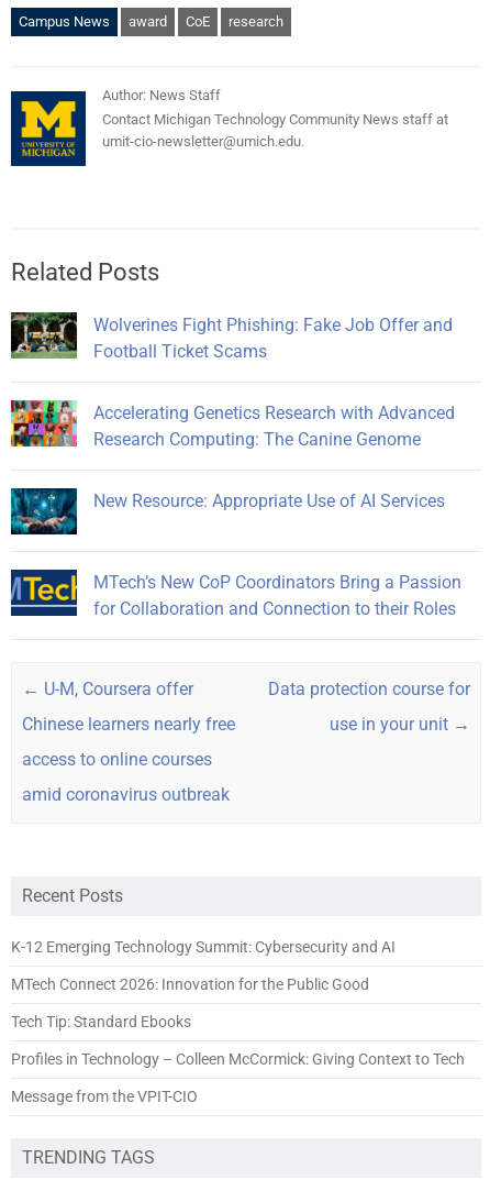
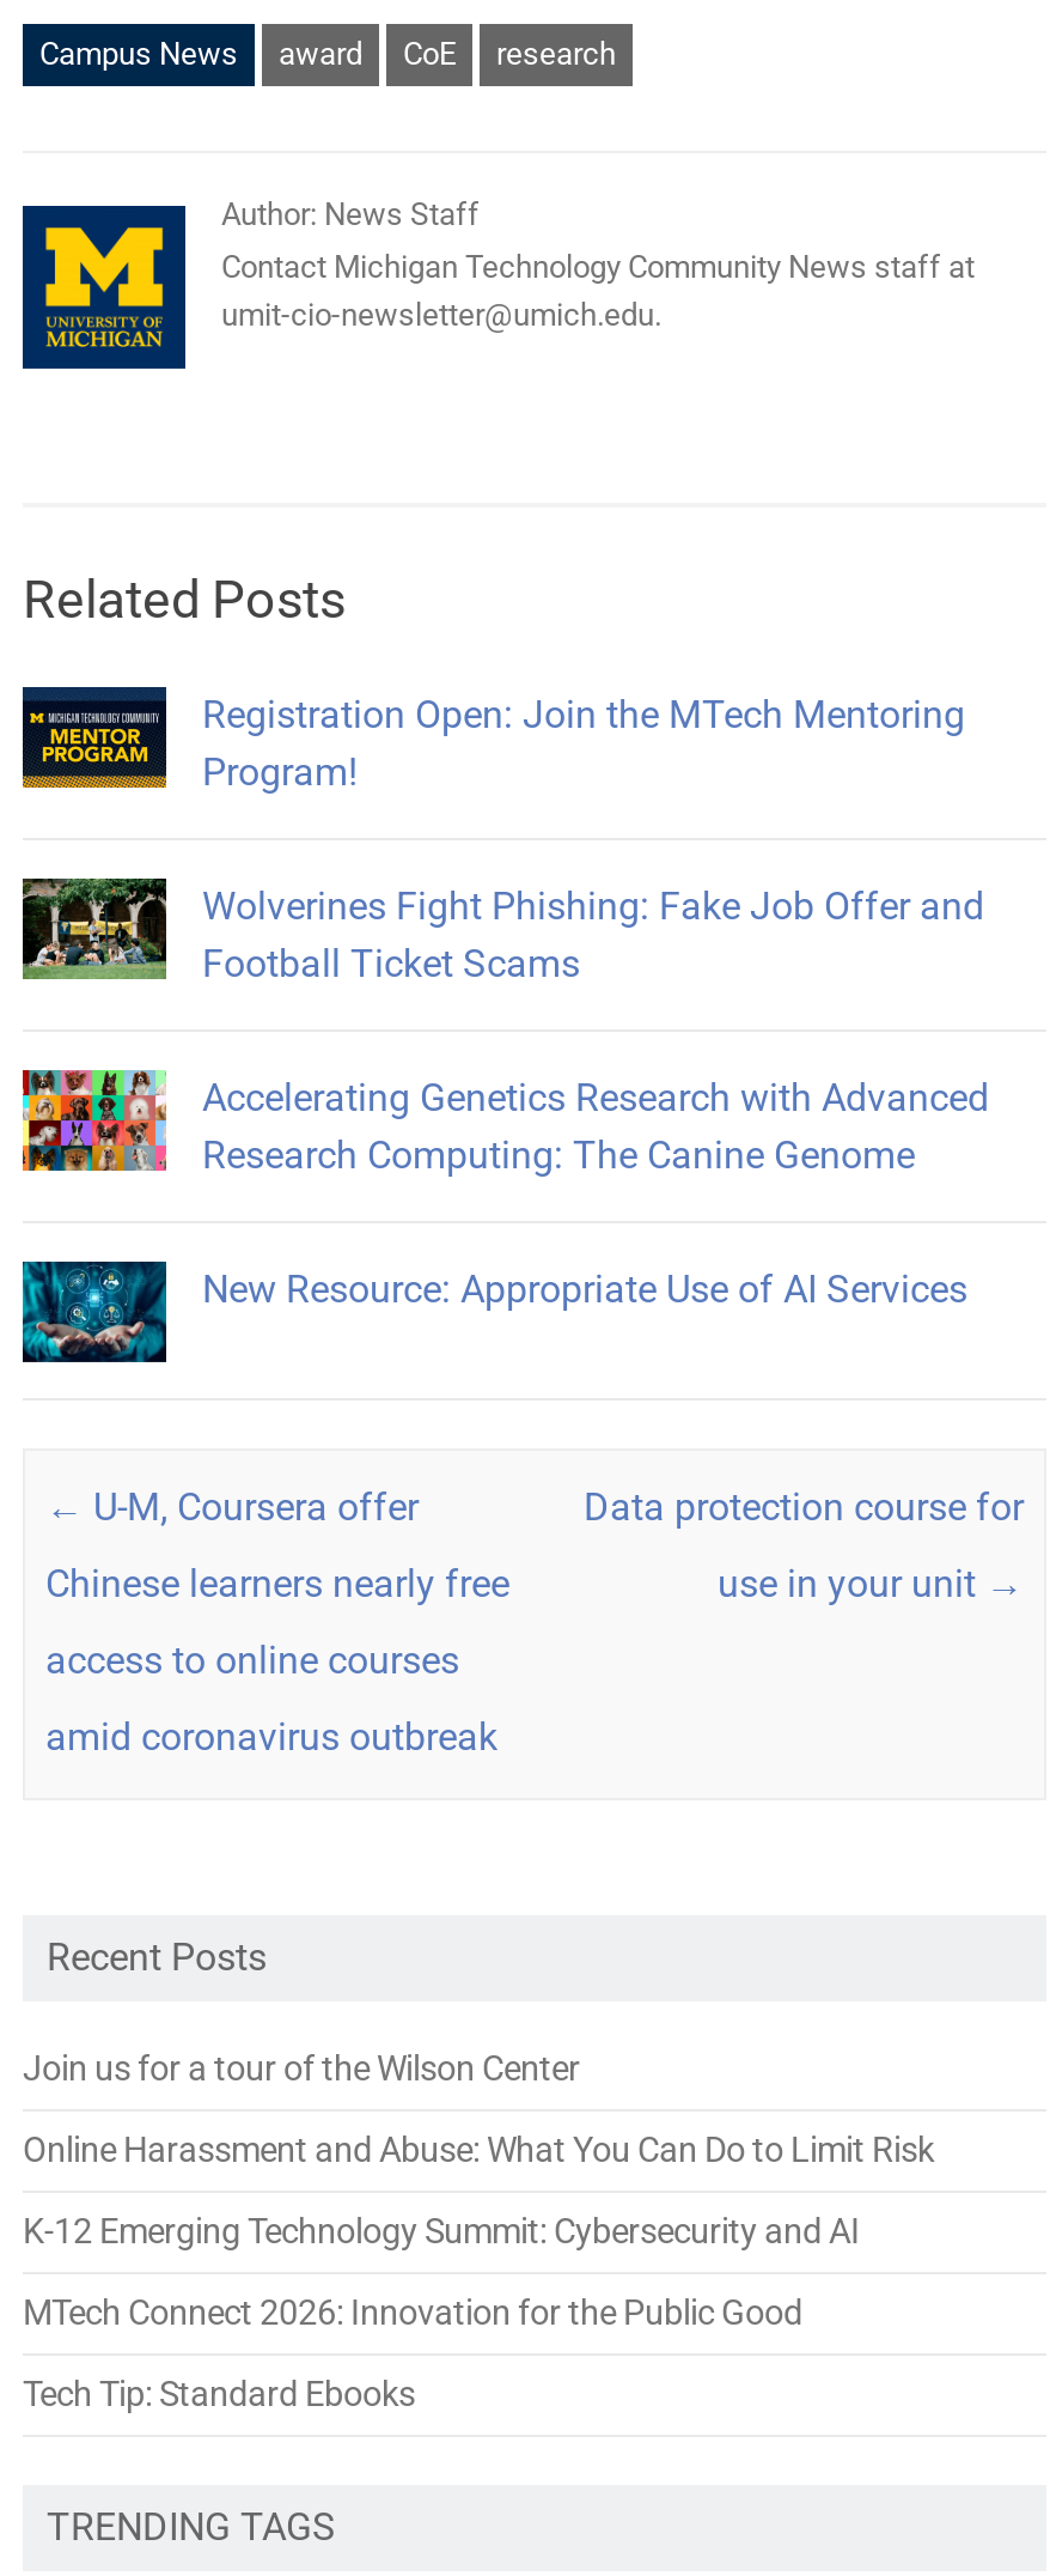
+ [image]
+ Registration Open: Join the MTech Mentoring
+ Program!

moved down: [image] | Wolverines Fight Phishing: Fake Job Offer and | Football Ticket Scams | Accelerating Genetics Research with Advanced | Research Computing: The Canine Genome | New Resource: Appropriate Use of AI Services

moved down: [image]

- [image]
- MTech’s New CoP Coordinators Bring a Passion
- for Collaboration and Connection to their Roles

+ Join us for a tour of the Wilson Center
+ Online Harassment and Abuse: What You Can Do to Limit Risk

moved down: K-12 Emerging Technology Summit: Cybersecurity and AI | MTech Connect 2026: Innovation for the Public Good | Tech Tip: Standard Ebooks

- Profiles in Technology – Colleen McCormick: Giving Context to Tech
- Message from the VPIT-CIO
